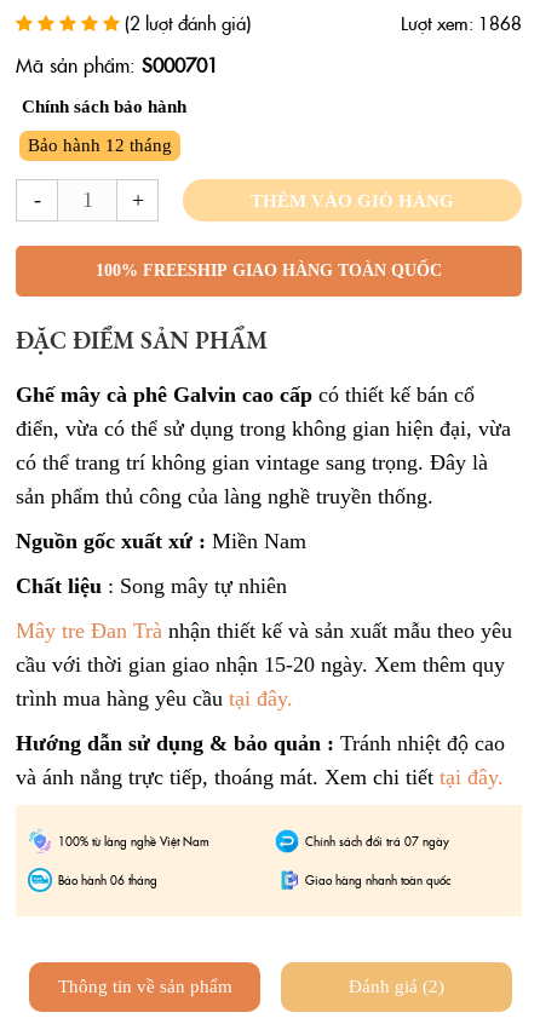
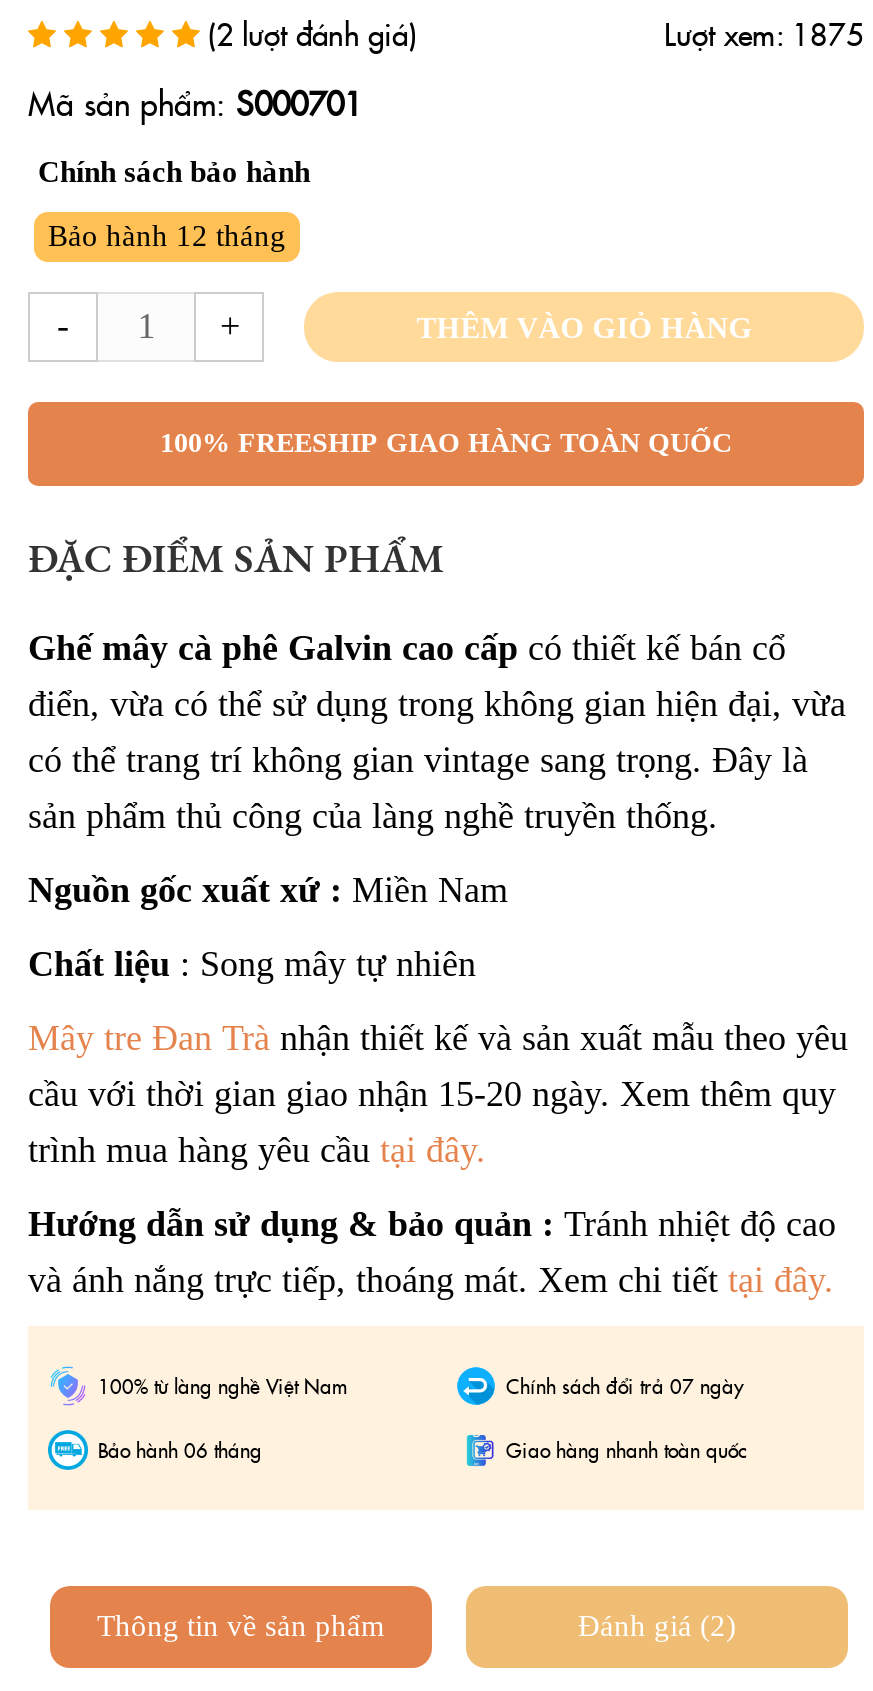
- Lượt xem: 1868
+ Lượt xem: 1875
